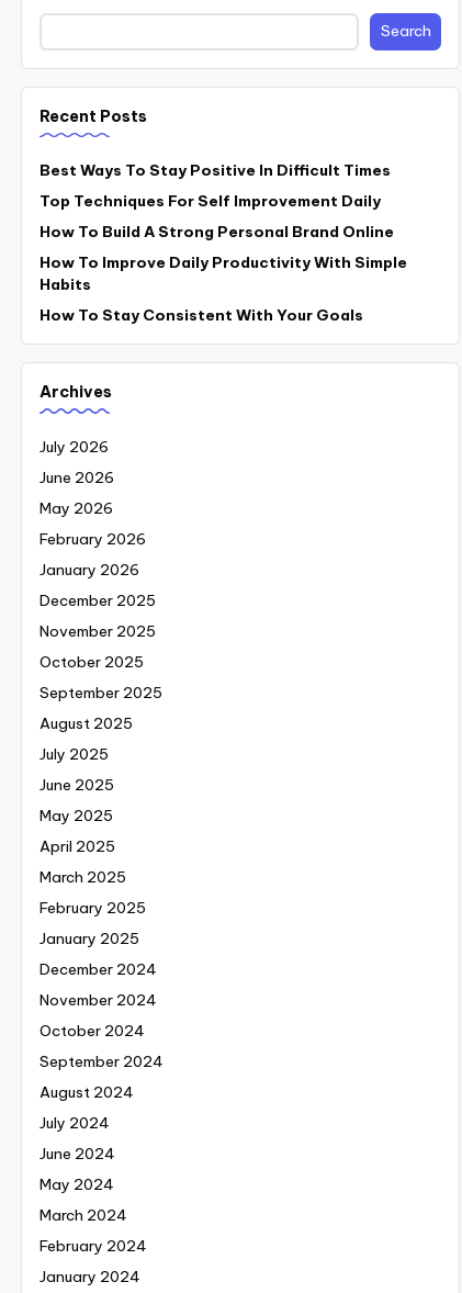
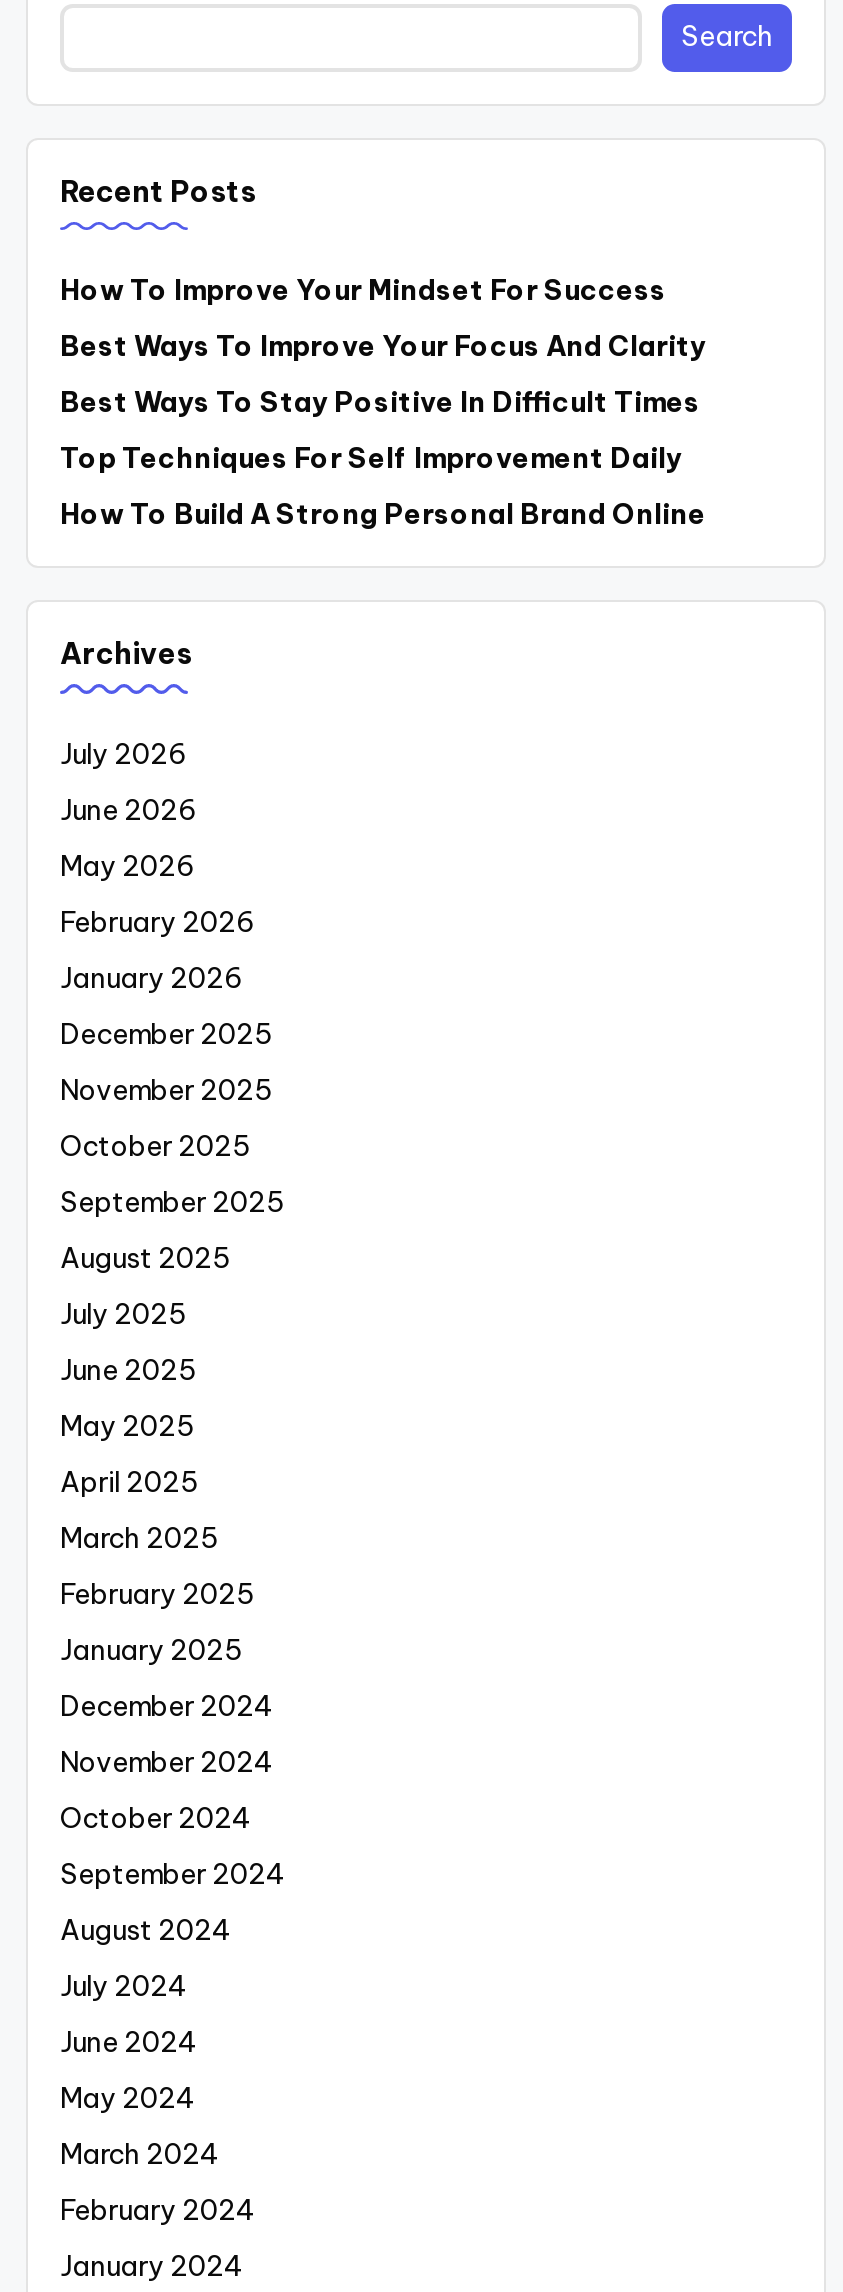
+ How To Improve Your Mindset For Success
+ Best Ways To Improve Your Focus And Clarity

moved down: Best Ways To Stay Positive In Difficult Times | Top Techniques For Self Improvement Daily | How To Build A Strong Personal Brand Online

- How To Improve Daily Productivity With Simple
- Habits
- How To Stay Consistent With Your Goals
